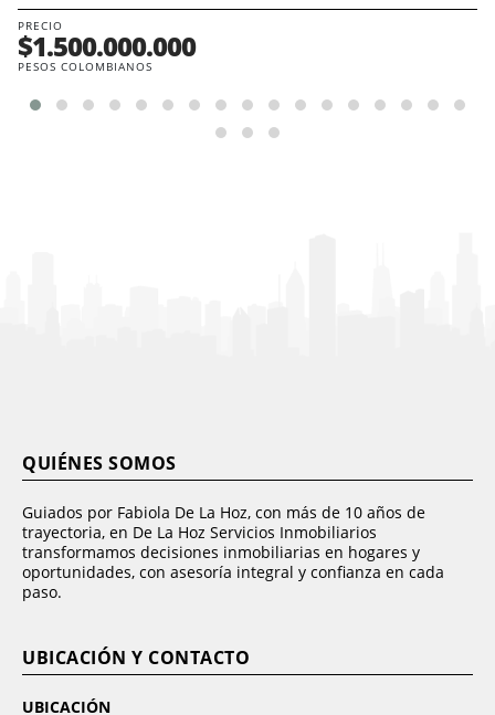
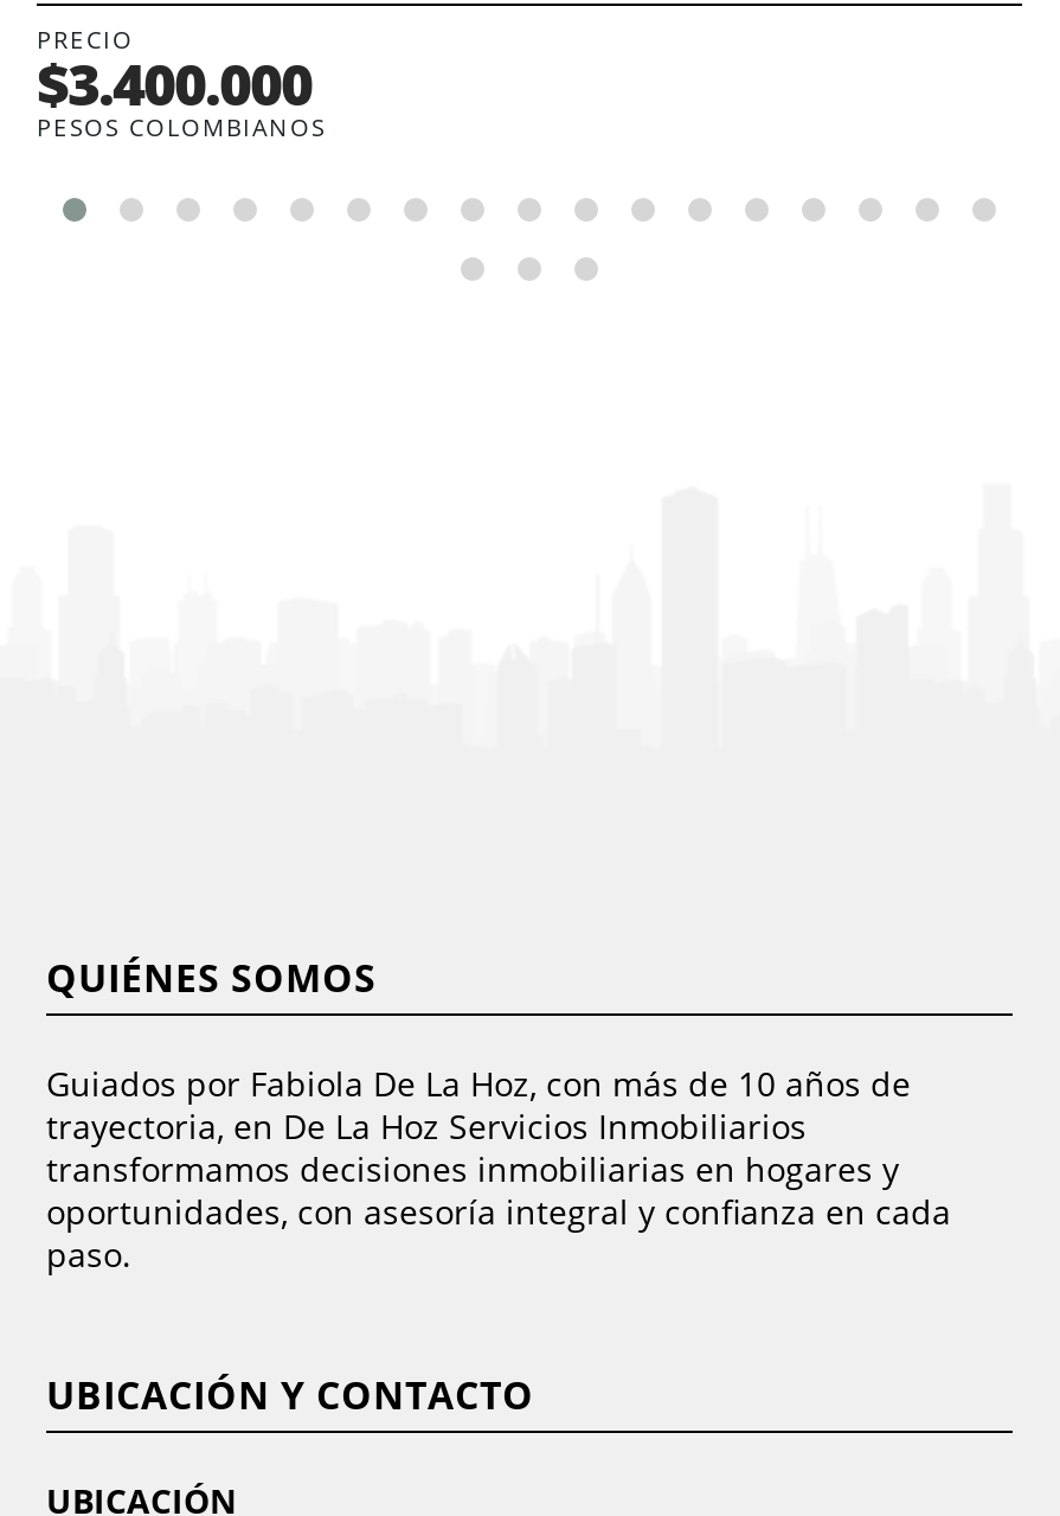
- $1.500.000.000
+ $3.400.000
